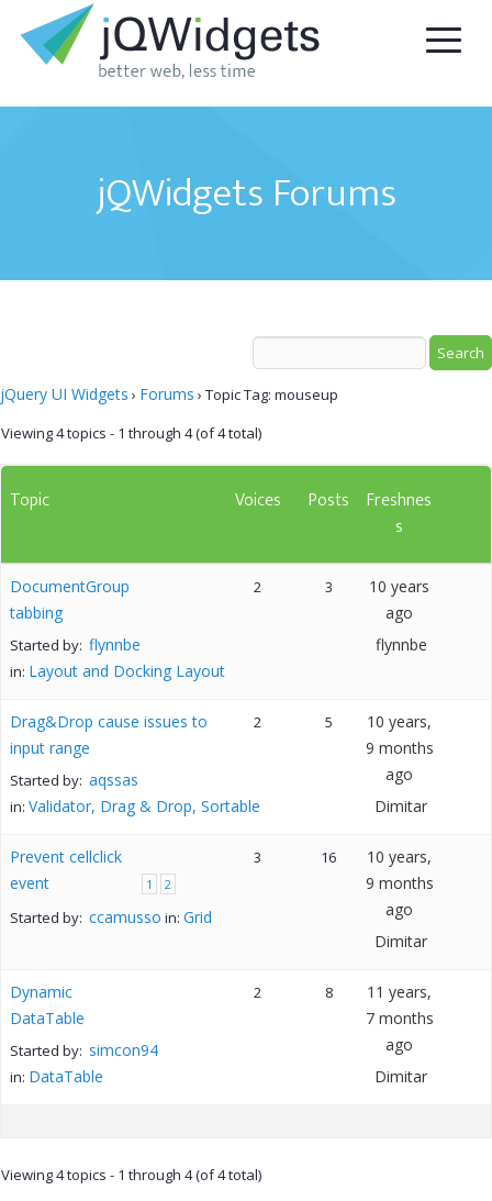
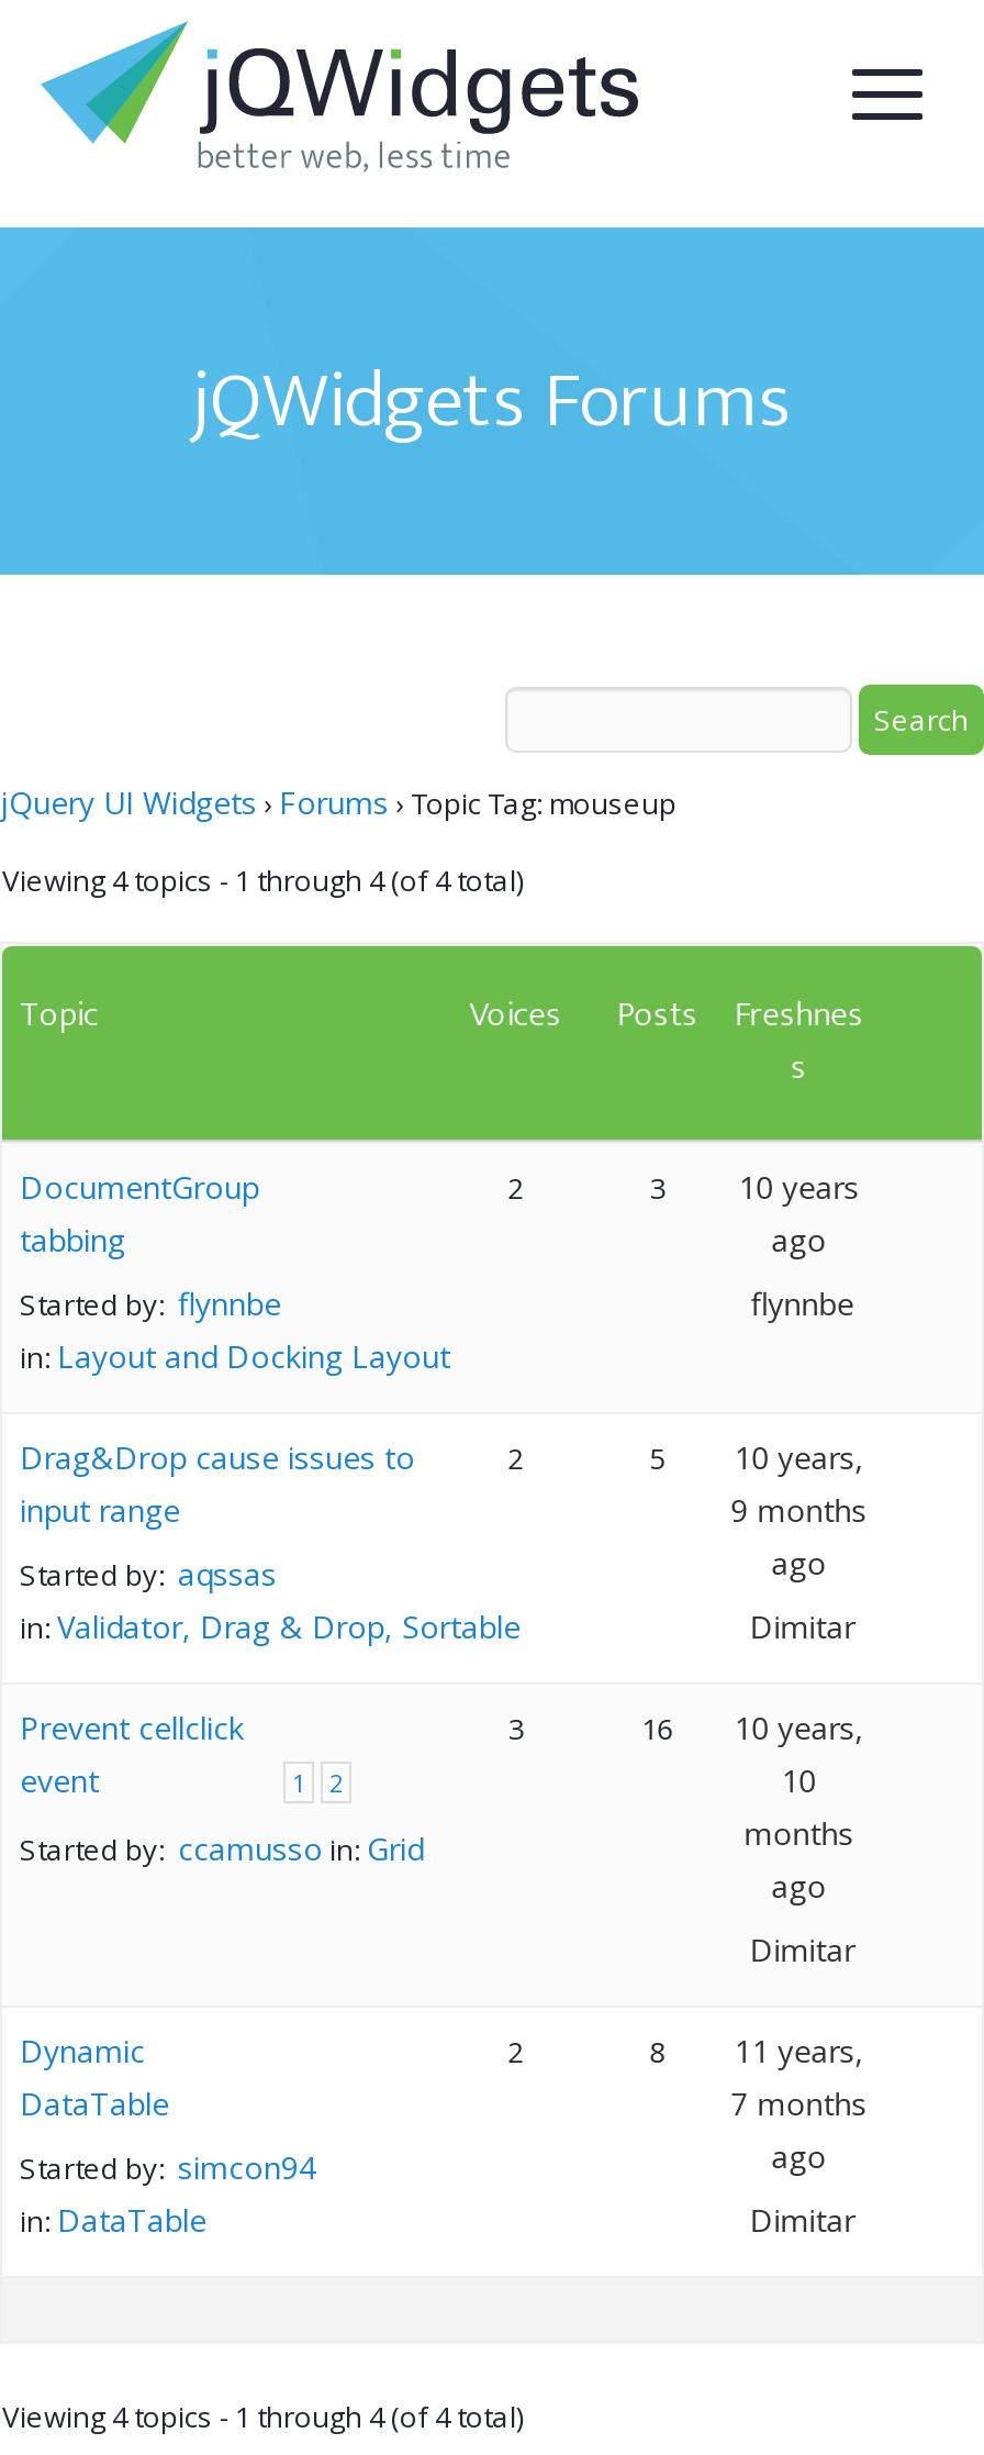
- 9 months
+ 10
+ months
